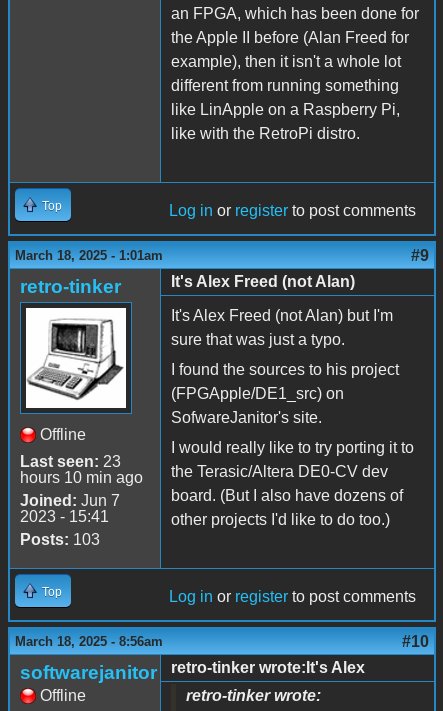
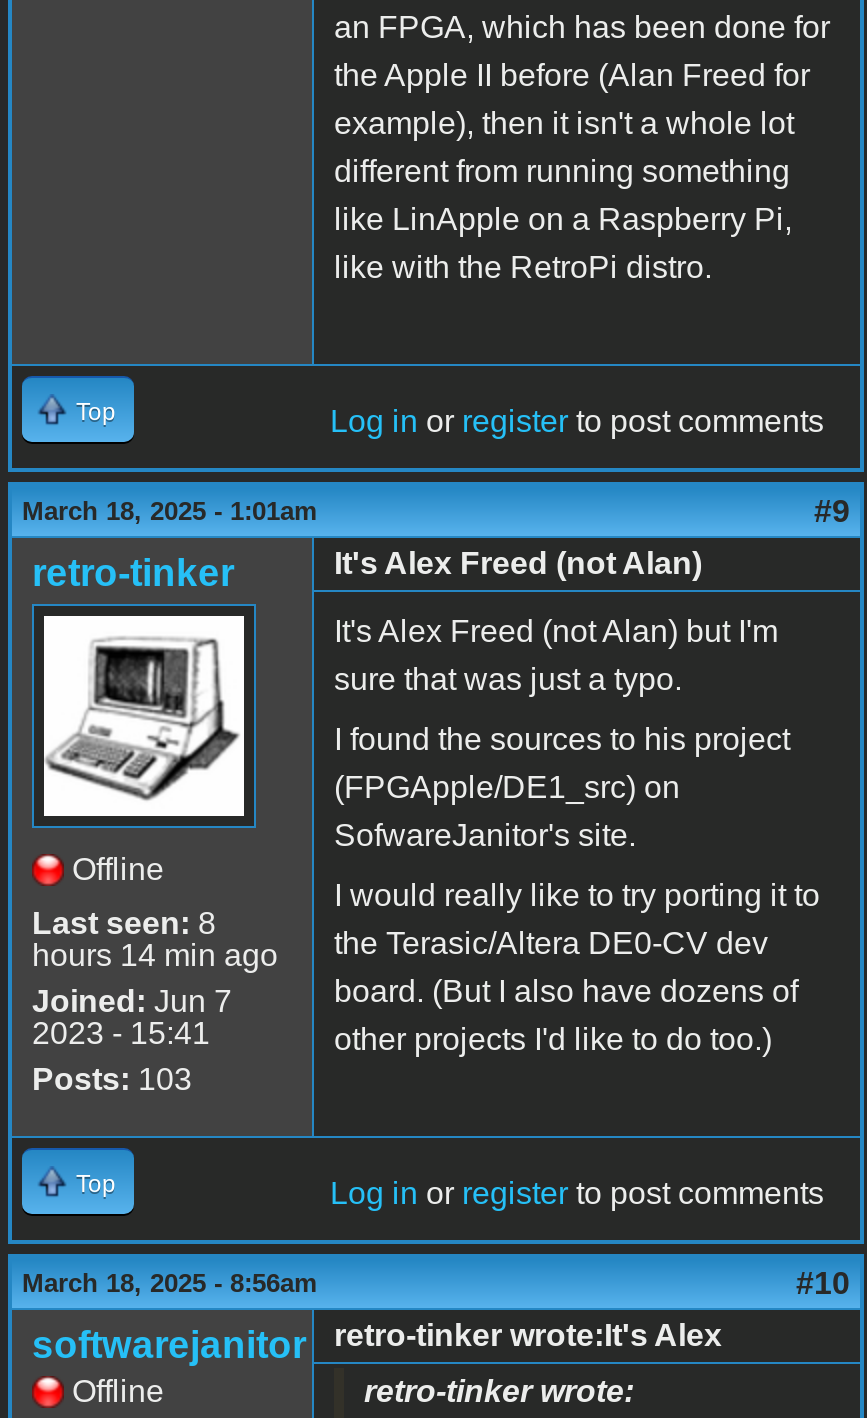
- Last seen: 23
+ Last seen: 8

- hours 10 min ago the Terasic/Altera DE0-CV dev
+ hours 14 min ago the Terasic/Altera DE0-CV dev
